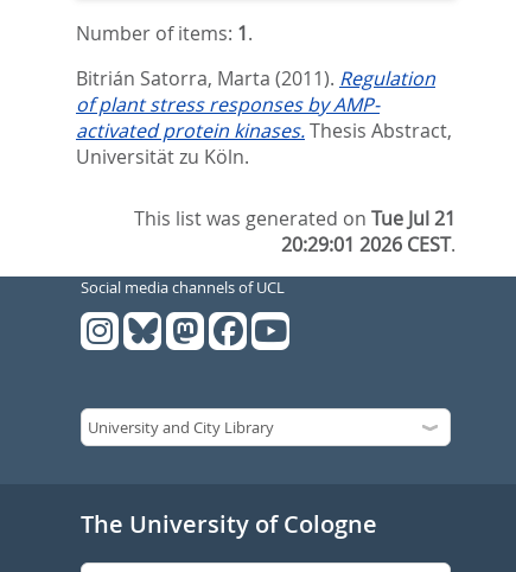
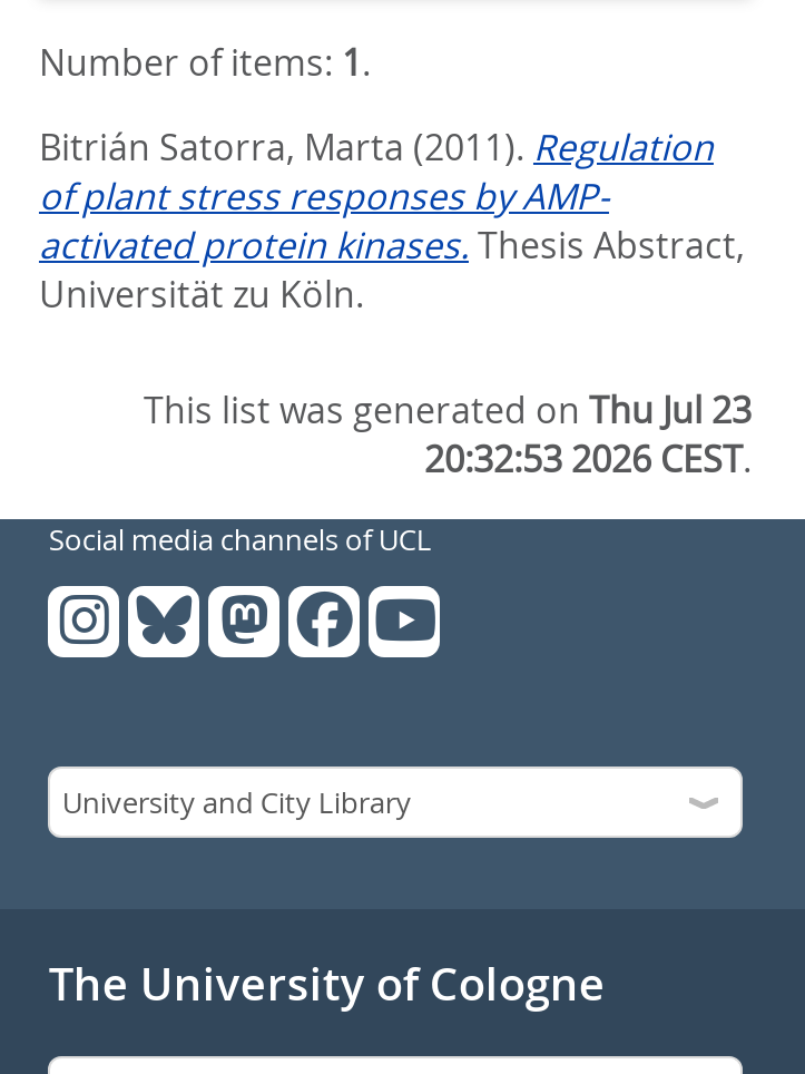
- This list was generated on Tue Jul 21
+ This list was generated on Thu Jul 23

- 20:29:01 2026 CEST.
+ 20:32:53 2026 CEST.
